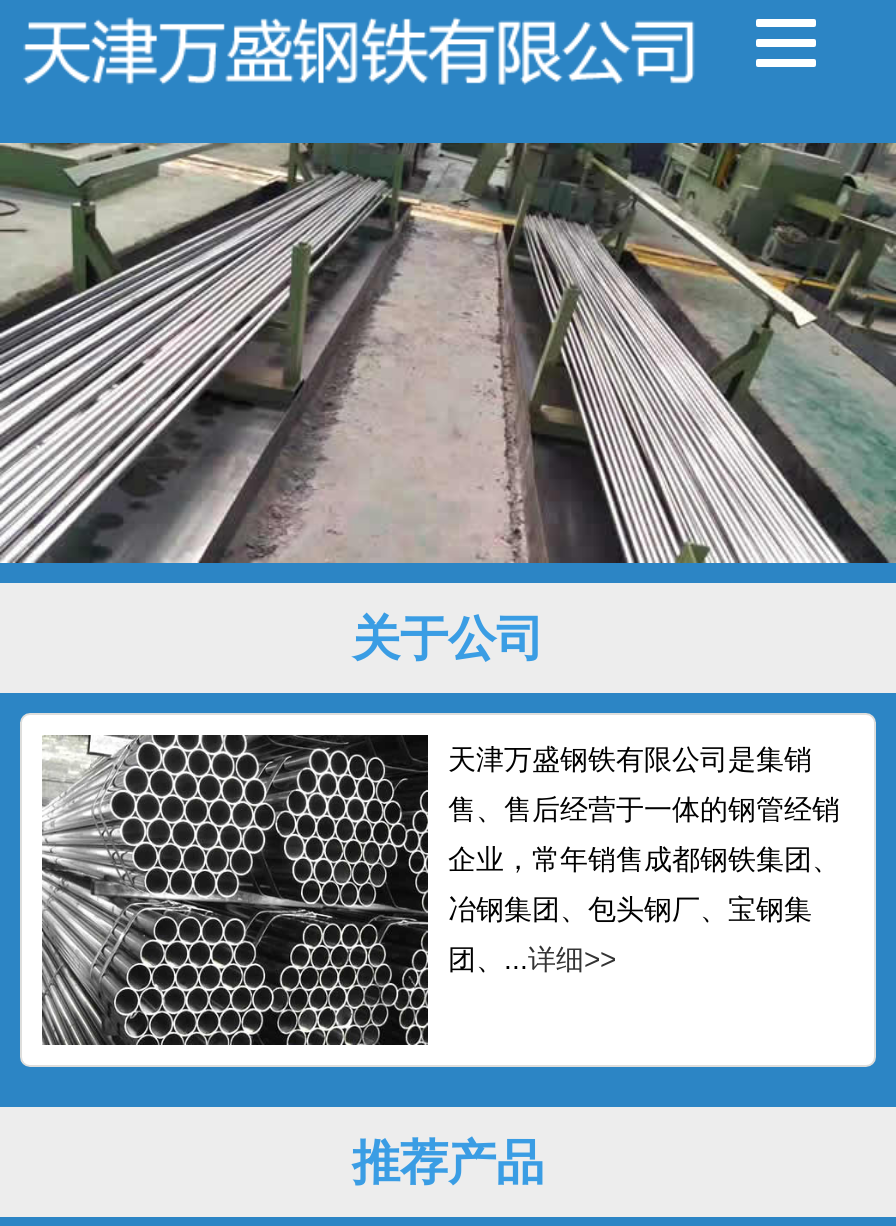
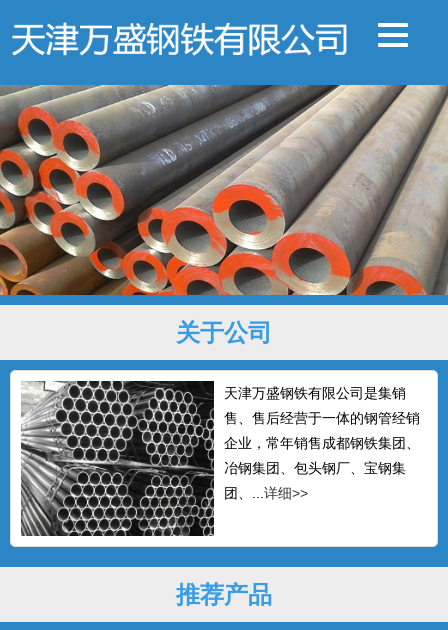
- [image]
+ [image]
